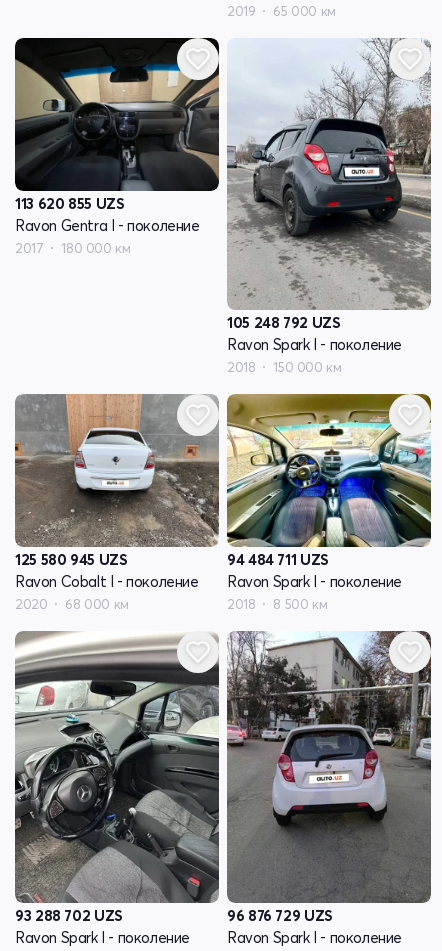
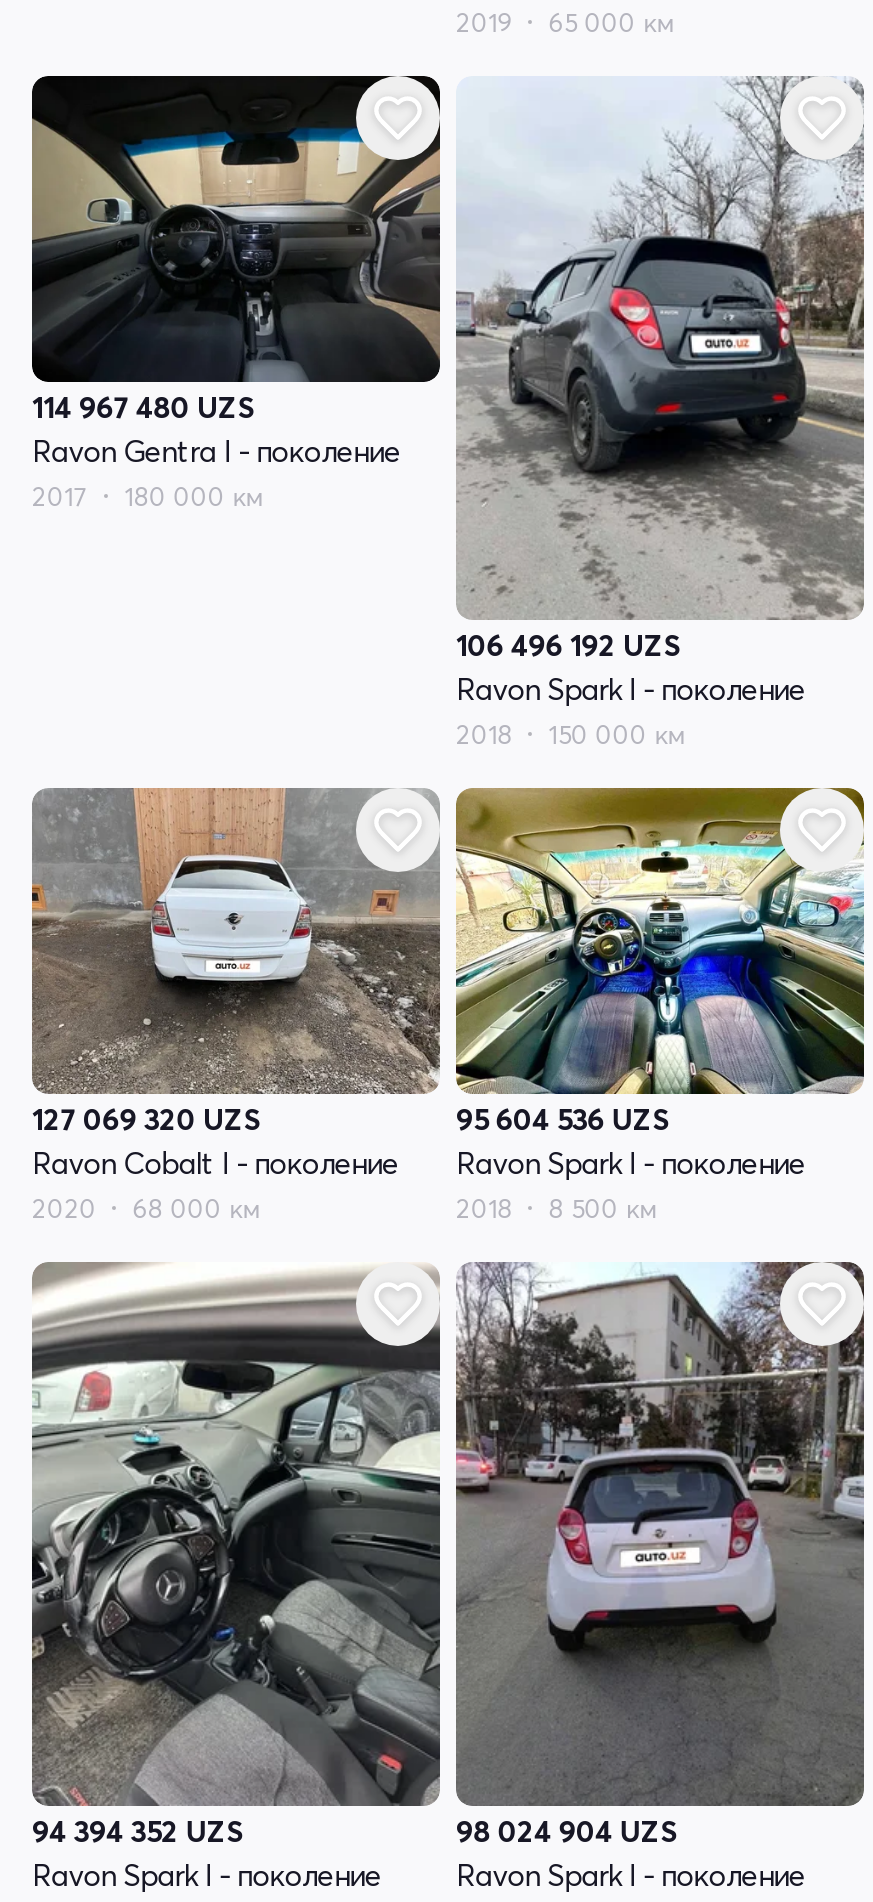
- 113 620 855 UZS
+ 114 967 480 UZS

- 105 248 792 UZS
+ 106 496 192 UZS

- 125 580 945 UZS
+ 127 069 320 UZS

- 94 484 711 UZS
+ 95 604 536 UZS

- 93 288 702 UZS
+ 94 394 352 UZS

- 96 876 729 UZS
+ 98 024 904 UZS
